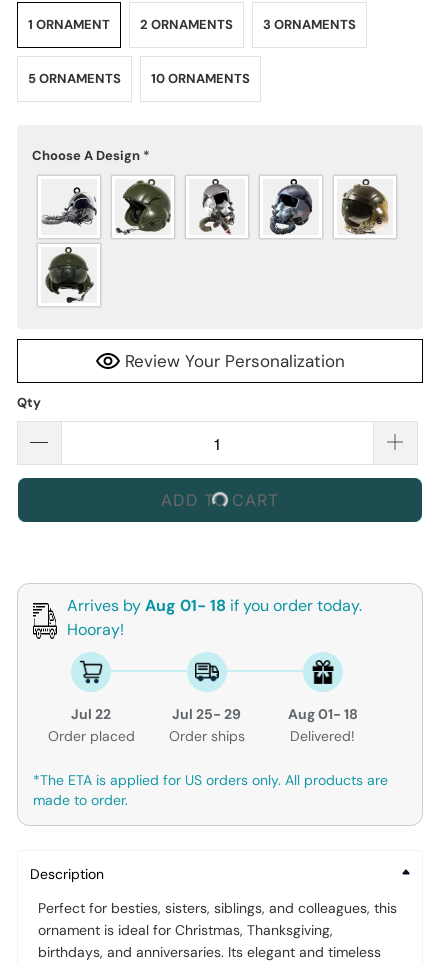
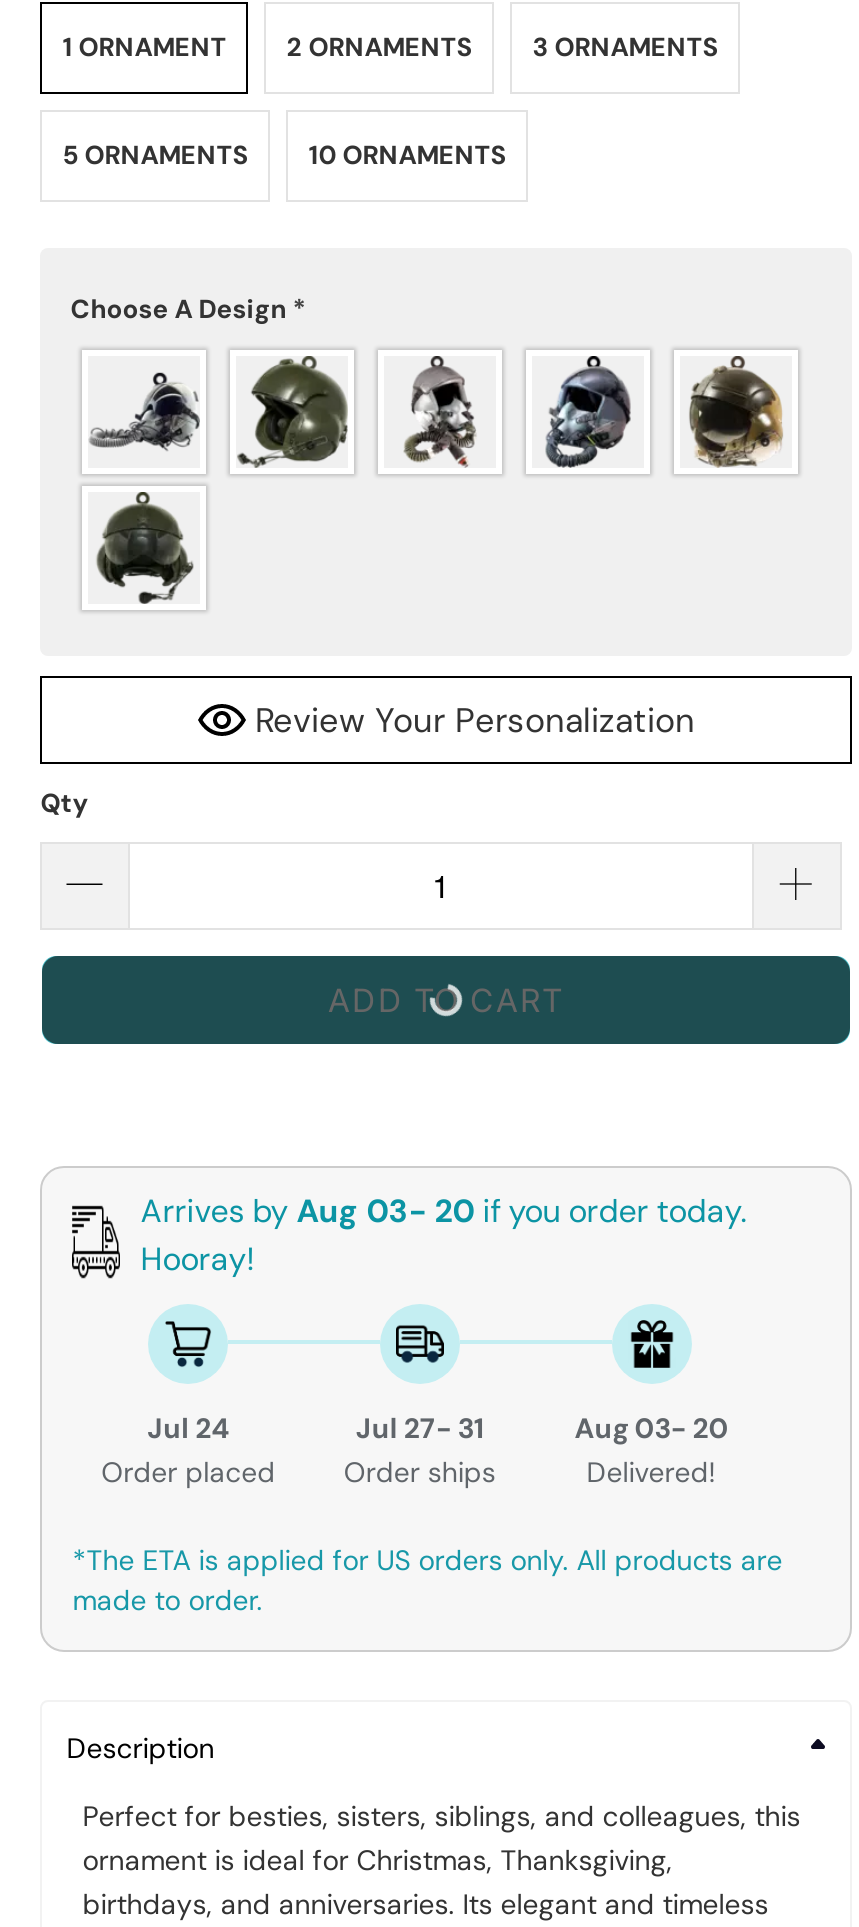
- Arrives by Aug 01- 18 if you order today.
+ Arrives by Aug 03- 20 if you order today.

- Jul 22
+ Jul 24

- Jul 25- 29
+ Jul 27- 31

- Aug 01- 18
+ Aug 03- 20
